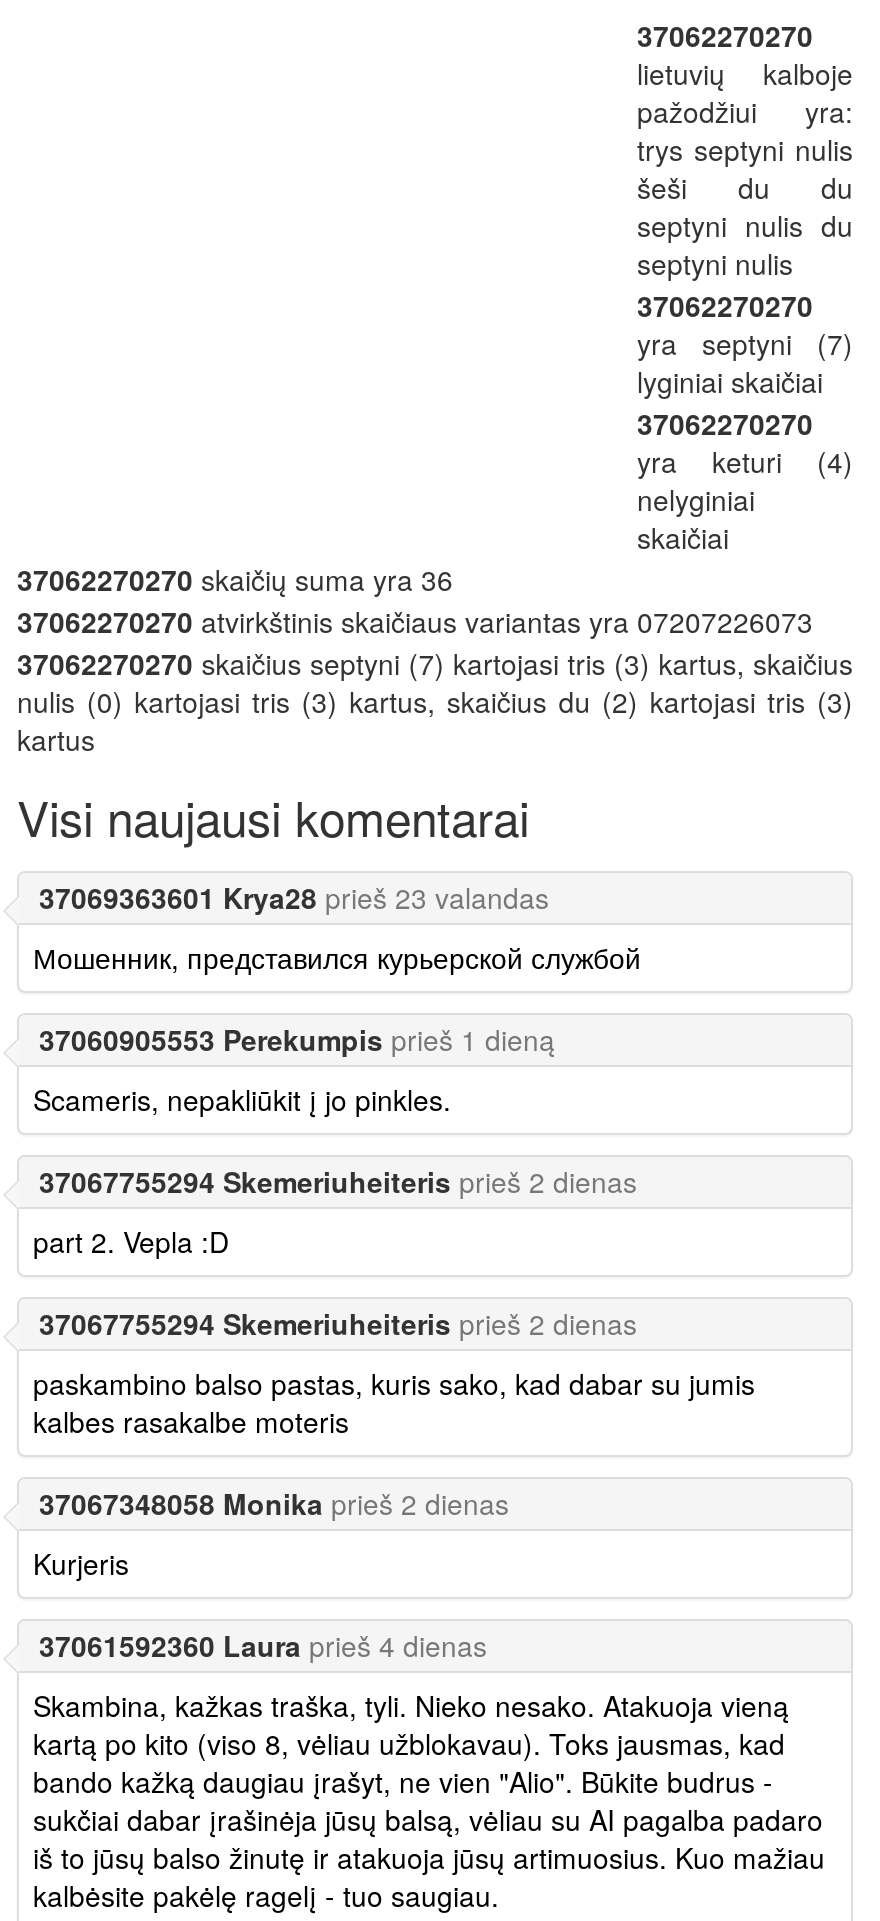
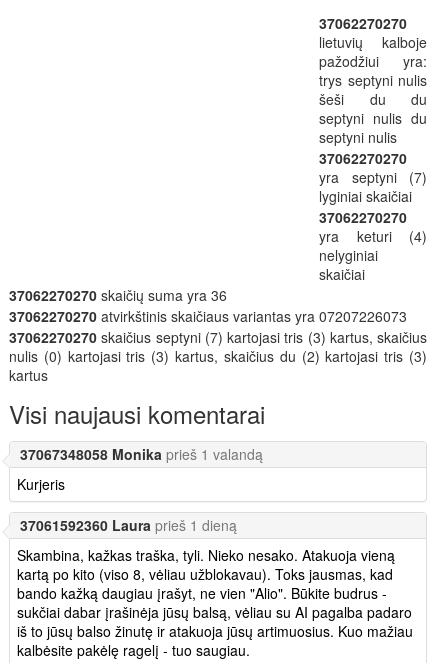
- 37069363601 Krya28 prieš 23 valandas
- Мошенник, представился курьерской службой
- 37060905553 Perekumpis prieš 1 dieną
- Scameris, nepakliūkit į jo pinkles.
- 37067755294 Skemeriuheiteris prieš 2 dienas
- part 2. Vepla :D
- 37067755294 Skemeriuheiteris prieš 2 dienas
- paskambino balso pastas, kuris sako, kad dabar su jumis
- kalbes rasakalbe moteris
- 37067348058 Monika prieš 2 dienas
+ 37067348058 Monika prieš 1 valandą

- 37061592360 Laura prieš 4 dienas
+ 37061592360 Laura prieš 1 dieną
